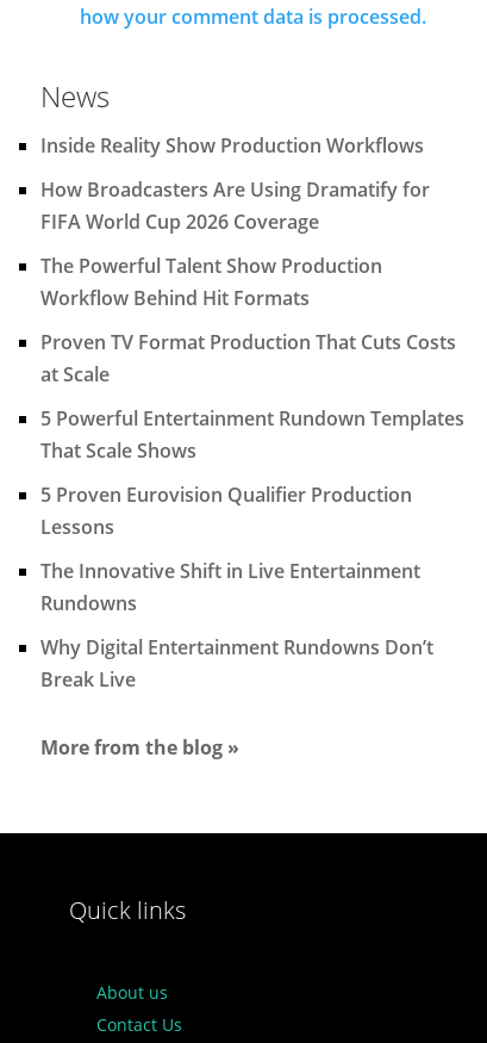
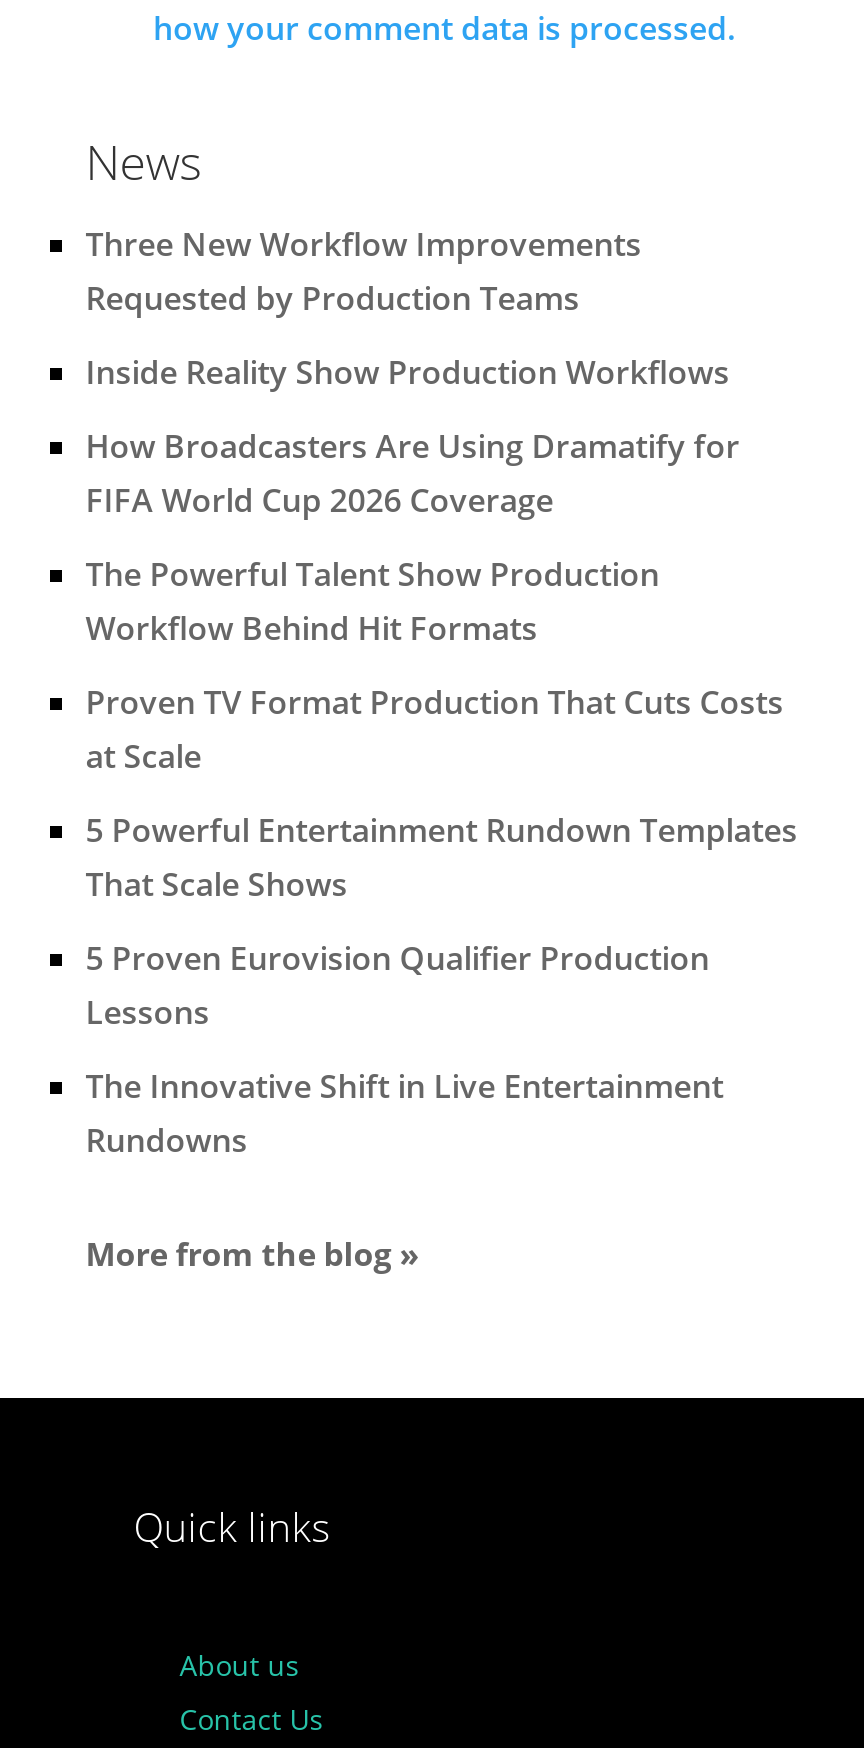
+ Three New Workflow Improvements
+ Requested by Production Teams

moved down: Inside Reality Show Production Workflows | How Broadcasters Are Using Dramatify for | FIFA World Cup 2026 Coverage | ... | The Innovative Shift in Live Entertainment | Rundowns

- Why Digital Entertainment Rundowns Don’t
- Break Live
